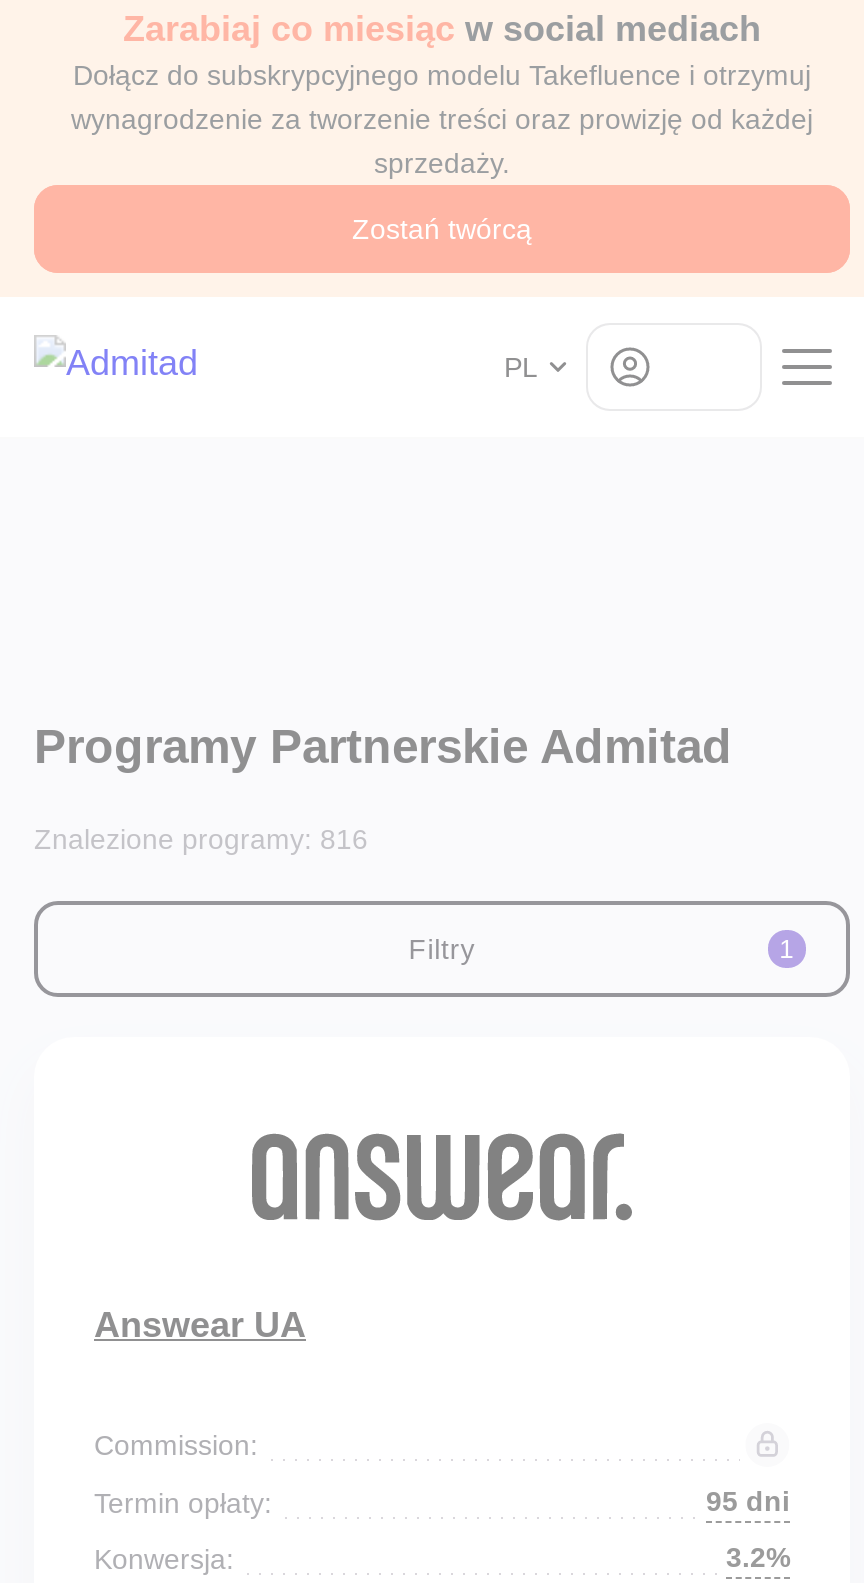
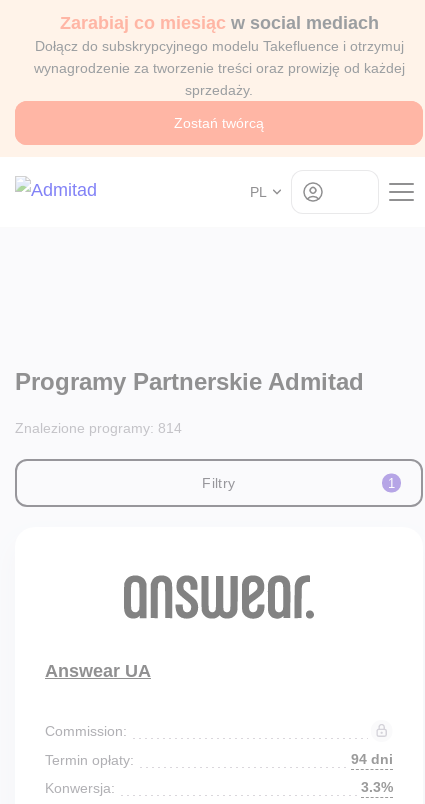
- Znalezione programy: 816
+ Znalezione programy: 814

- 95 dni
+ 94 dni

- 3.2%
+ 3.3%
